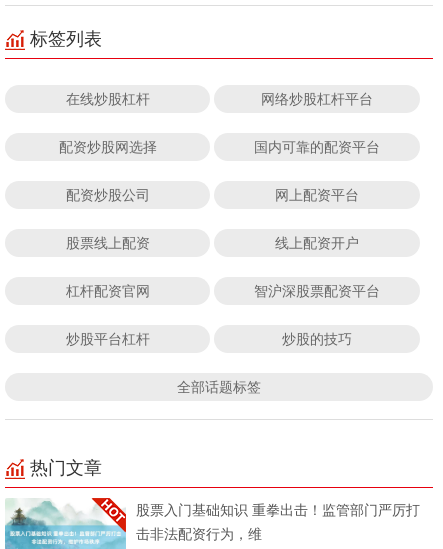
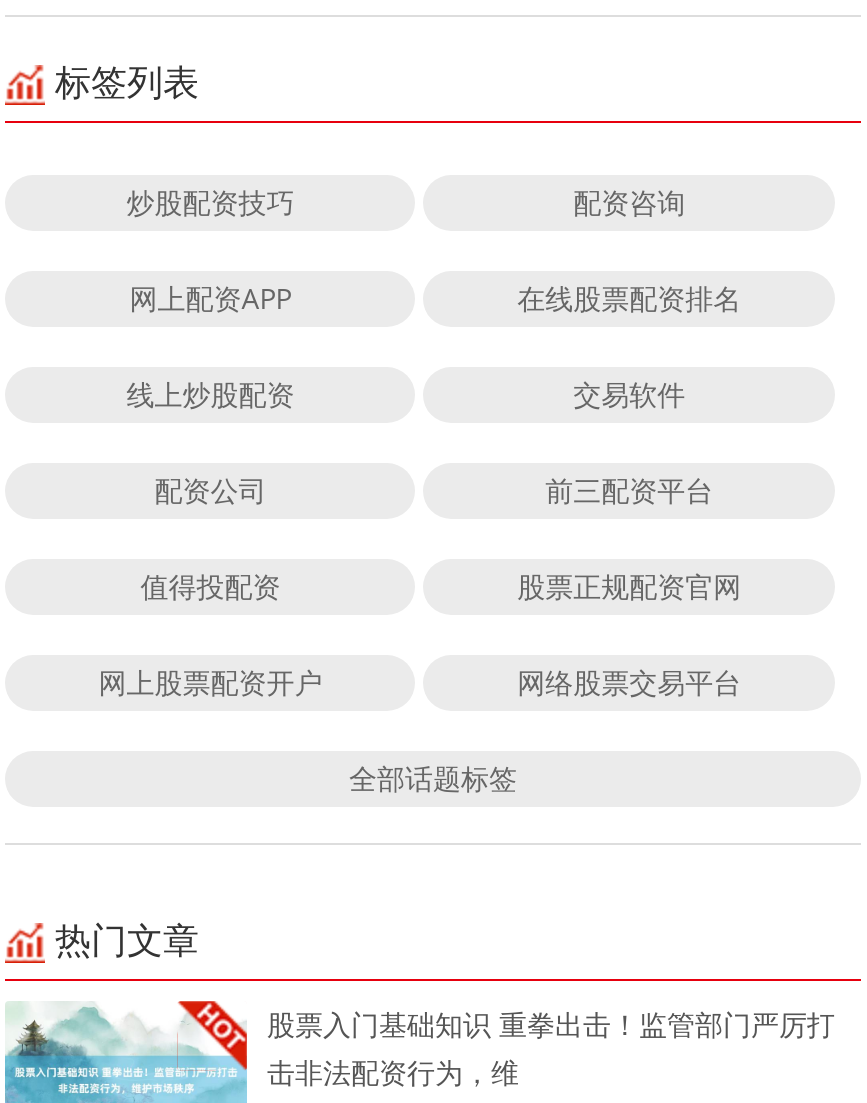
- 在线炒股杠杆
- 网络炒股杠杆平台
+ 炒股配资技巧
+ 配资咨询

- 配资炒股网选择
- 国内可靠的配资平台
+ 网上配资APP
+ 在线股票配资排名

- 配资炒股公司
- 网上配资平台
+ 线上炒股配资
+ 交易软件

- 股票线上配资
- 线上配资开户
+ 配资公司
+ 前三配资平台

- 杠杆配资官网
- 智沪深股票配资平台
+ 值得投配资
+ 股票正规配资官网

- 炒股平台杠杆
- 炒股的技巧
+ 网上股票配资开户
+ 网络股票交易平台
